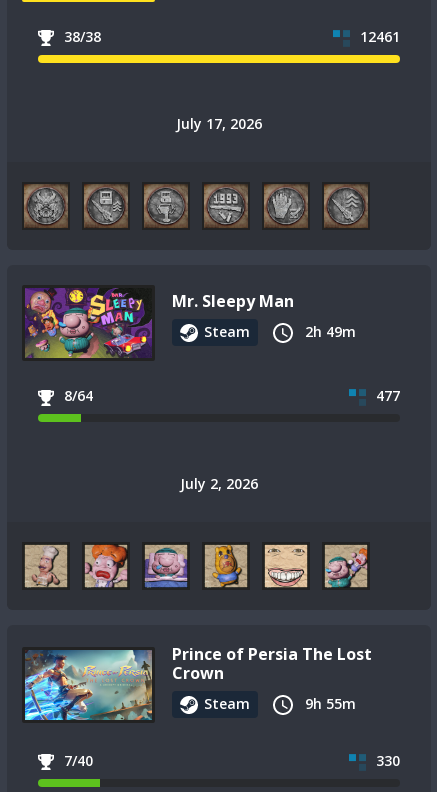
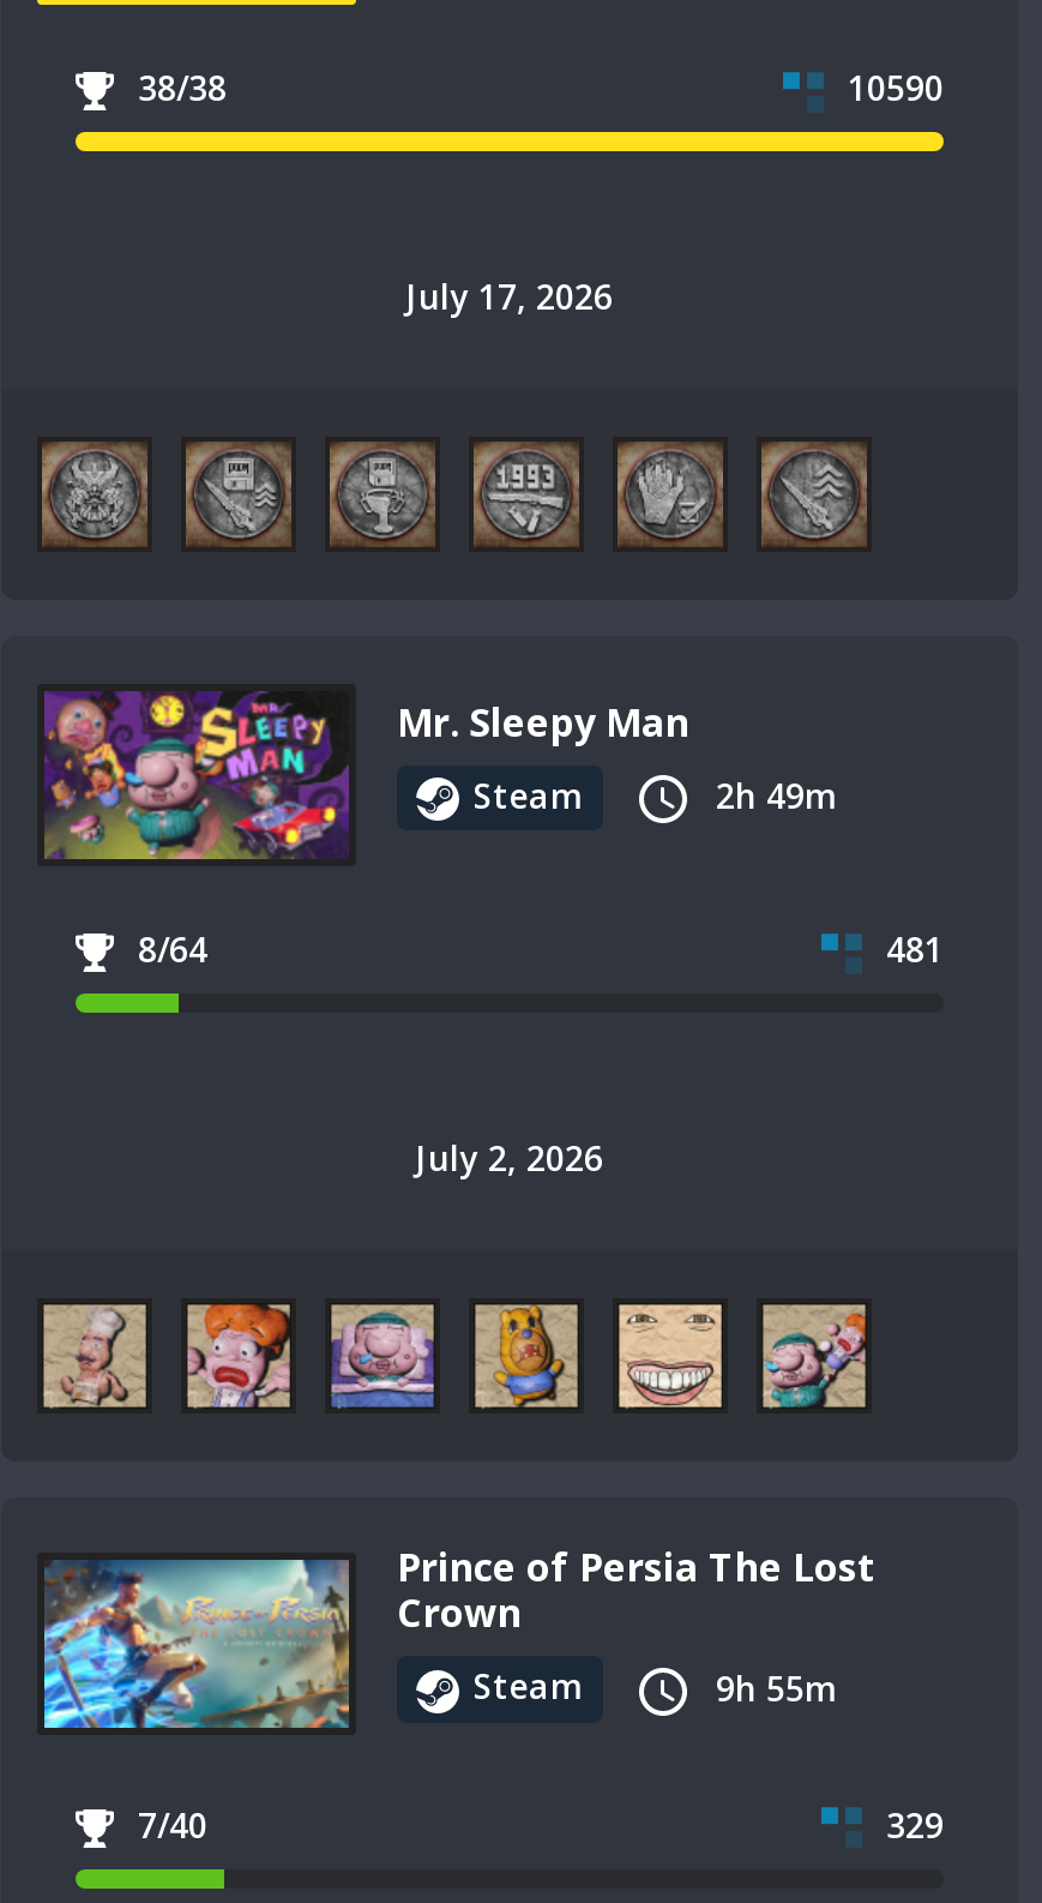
- 12461
+ 10590

- 477
+ 481

- 330
+ 329
